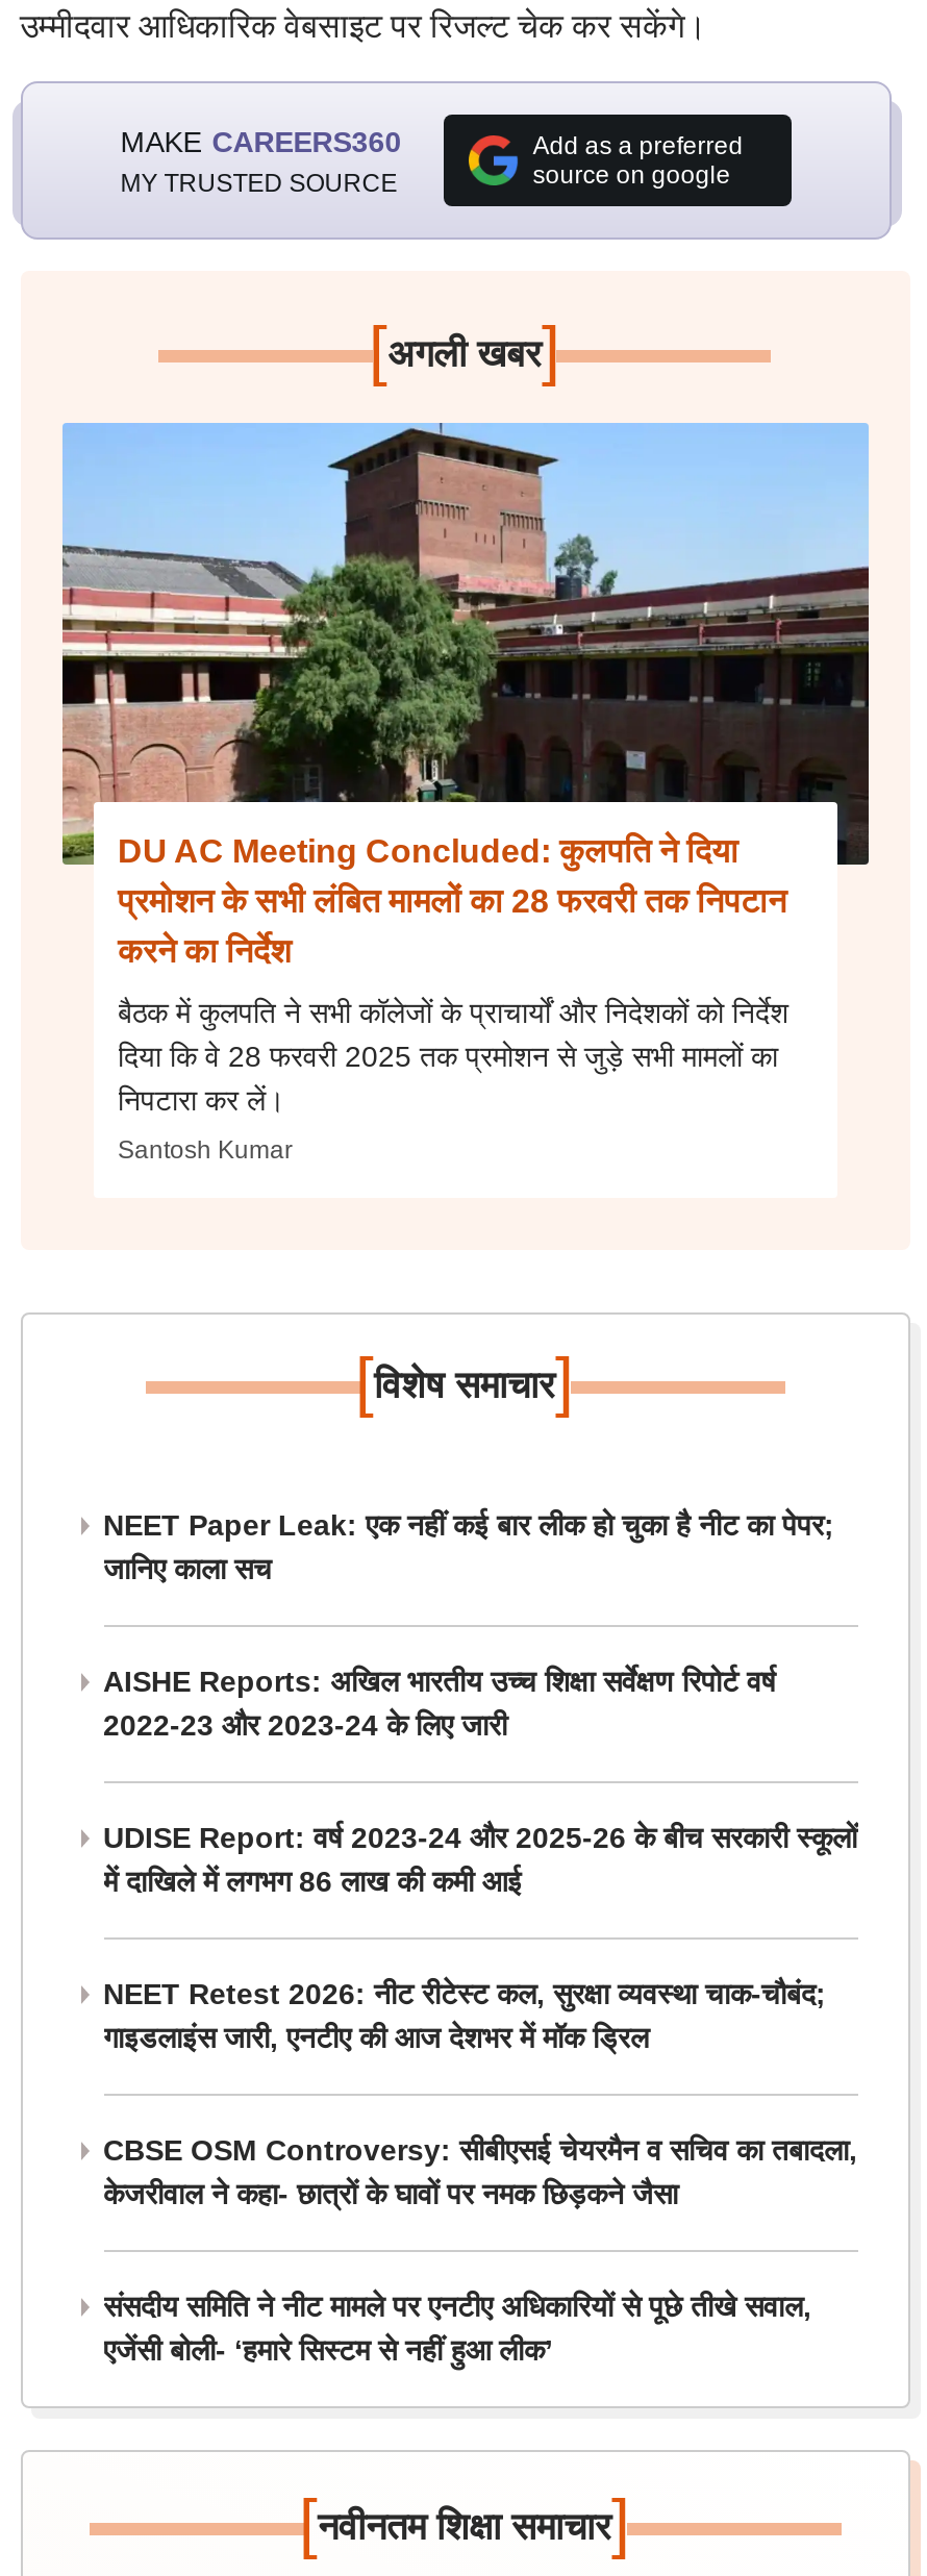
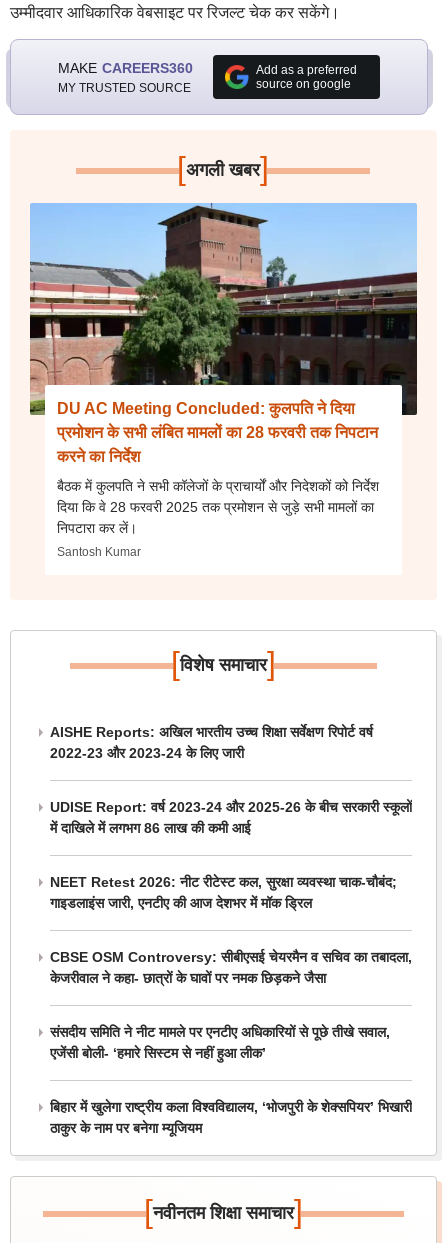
- NEET Paper Leak: एक नहीं कई बार लीक हो चुका है नीट का पेपर;
- जानिए काला सच

moved up: AISHE Reports: अखिल भारतीय उच्च शिक्षा सर्वेक्षण रिपोर्ट वर्ष | 2022-23 और 2023-24 के लिए जारी | UDISE Report: वर्ष 2023-24 और 2025-26 के बीच सरकारी स्कूलों | ... | संसदीय समिति ने नीट मामले पर एनटीए अधिकारियों से पूछे तीखे सवाल, | एजेंसी बोली- ‘हमारे सिस्टम से नहीं हुआ लीक’

+ बिहार में खुलेगा राष्ट्रीय कला विश्वविद्यालय, ‘भोजपुरी के शेक्सपियर’ भिखारी
+ ठाकुर के नाम पर बनेगा म्यूजियम
